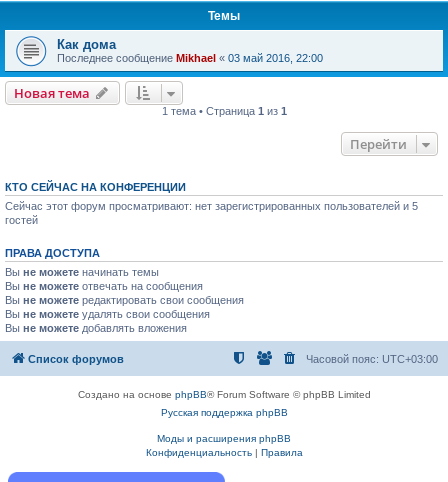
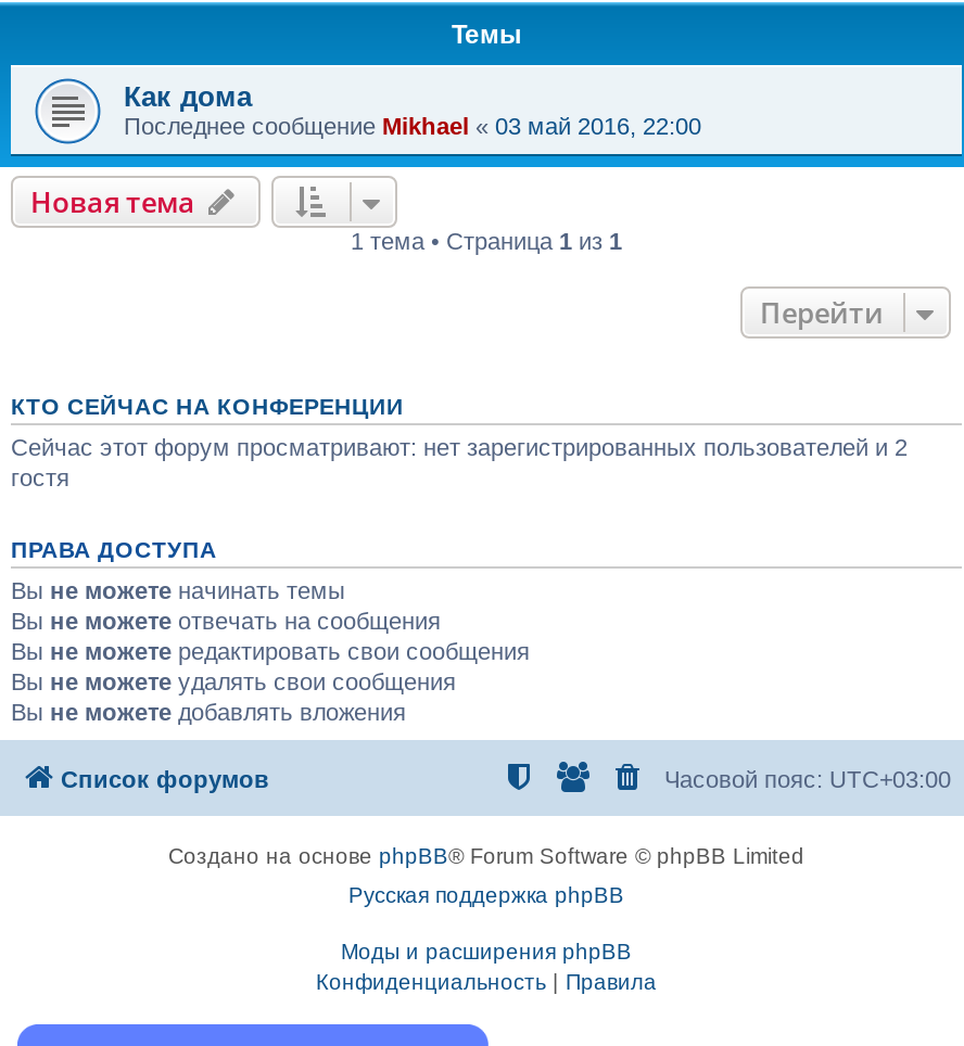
- Сейчас этот форум просматривают: нет зарегистрированных пользователей и 5
- гостей
+ Сейчас этот форум просматривают: нет зарегистрированных пользователей и 2
+ гостя
